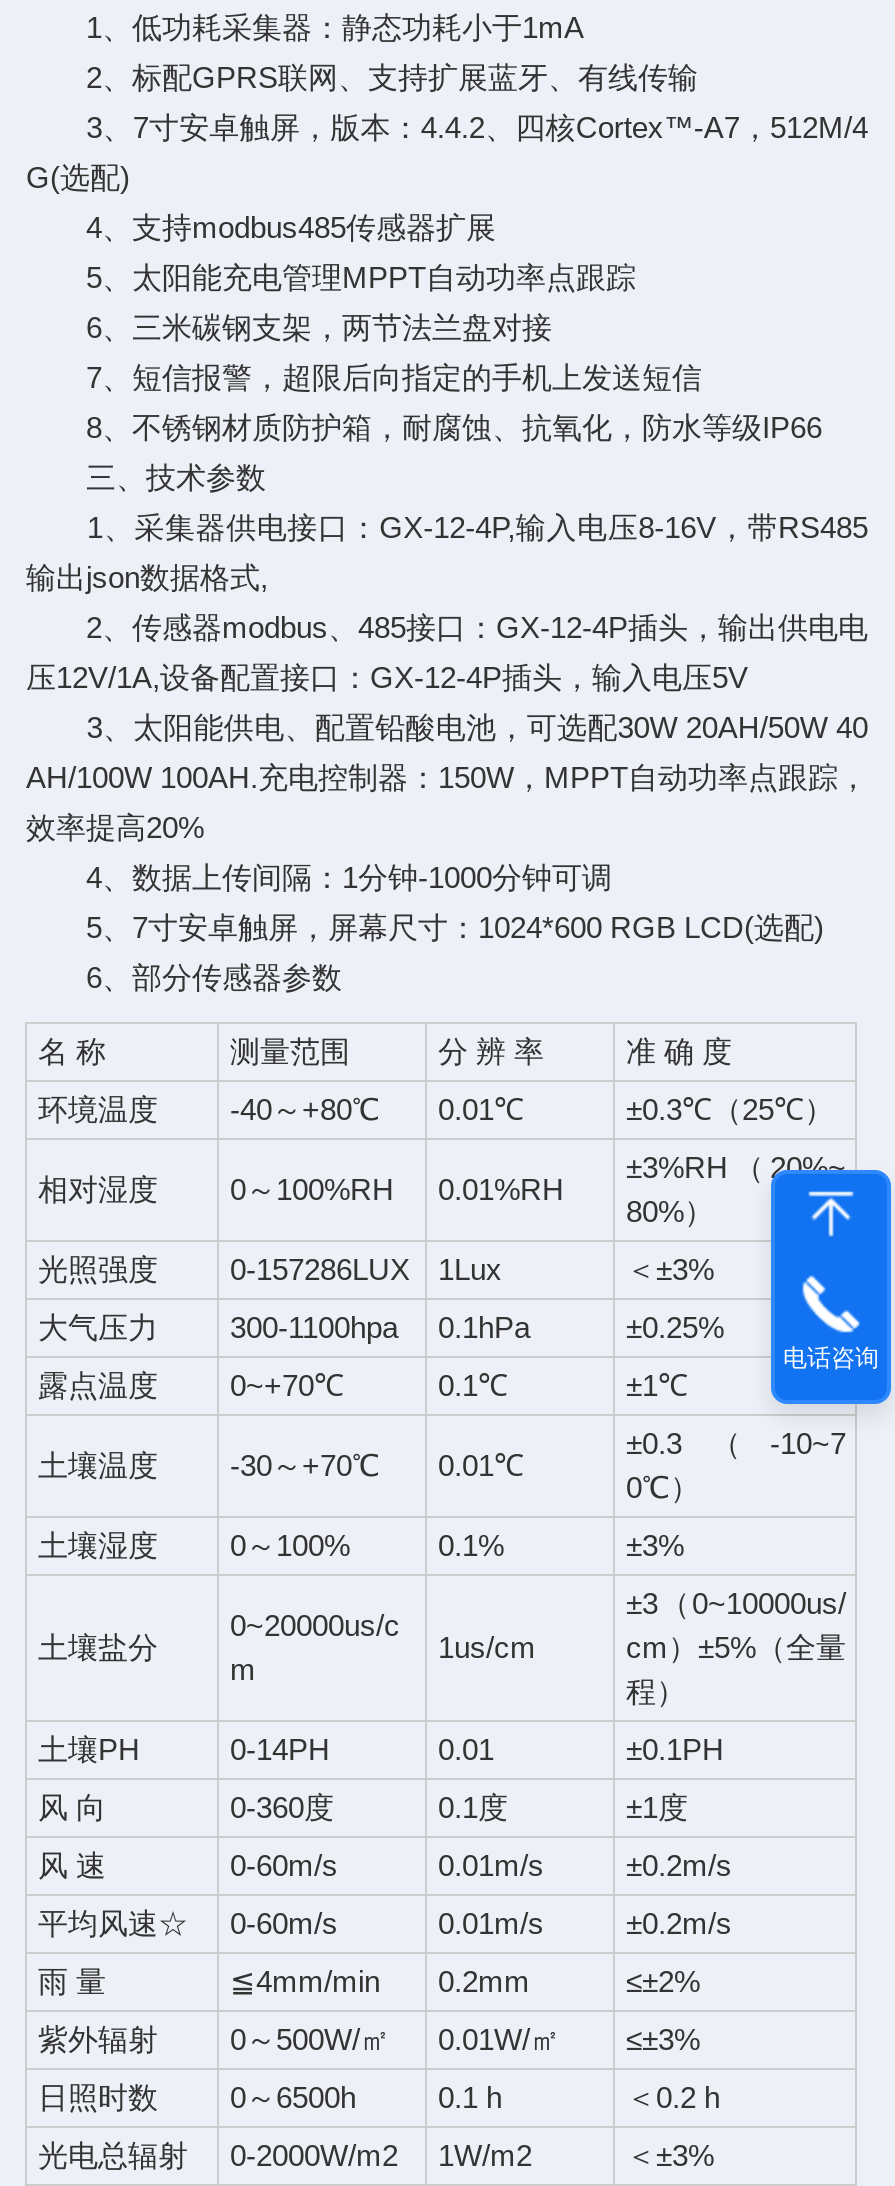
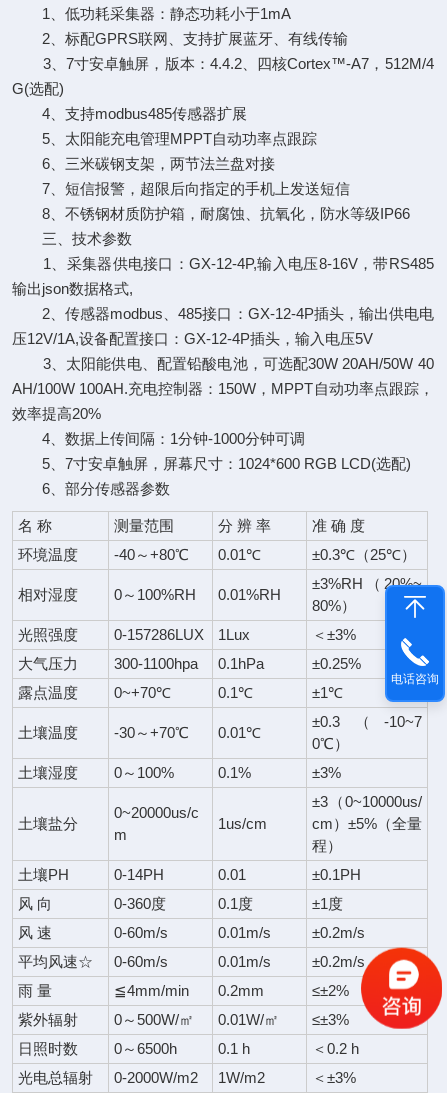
+ [image]
